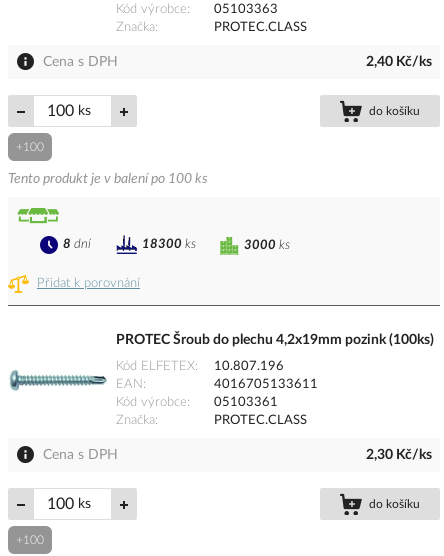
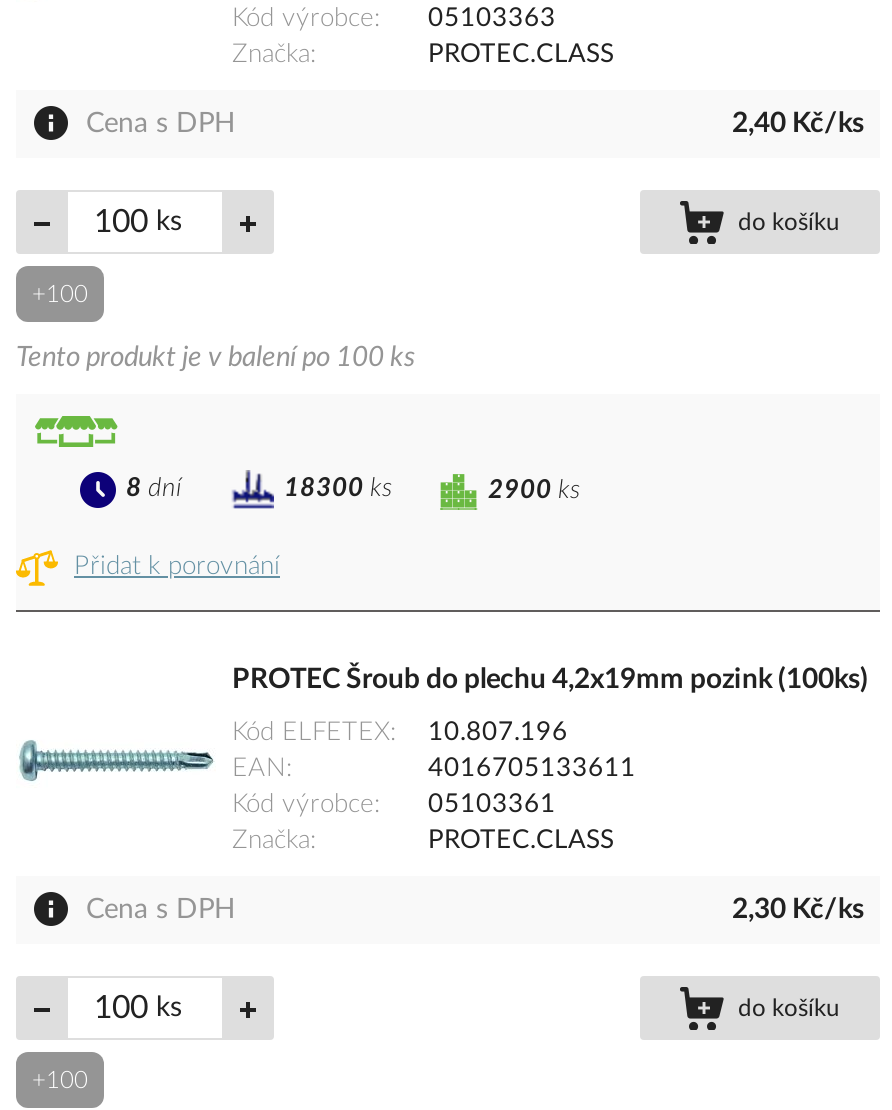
- 3000 ks
+ 2900 ks
